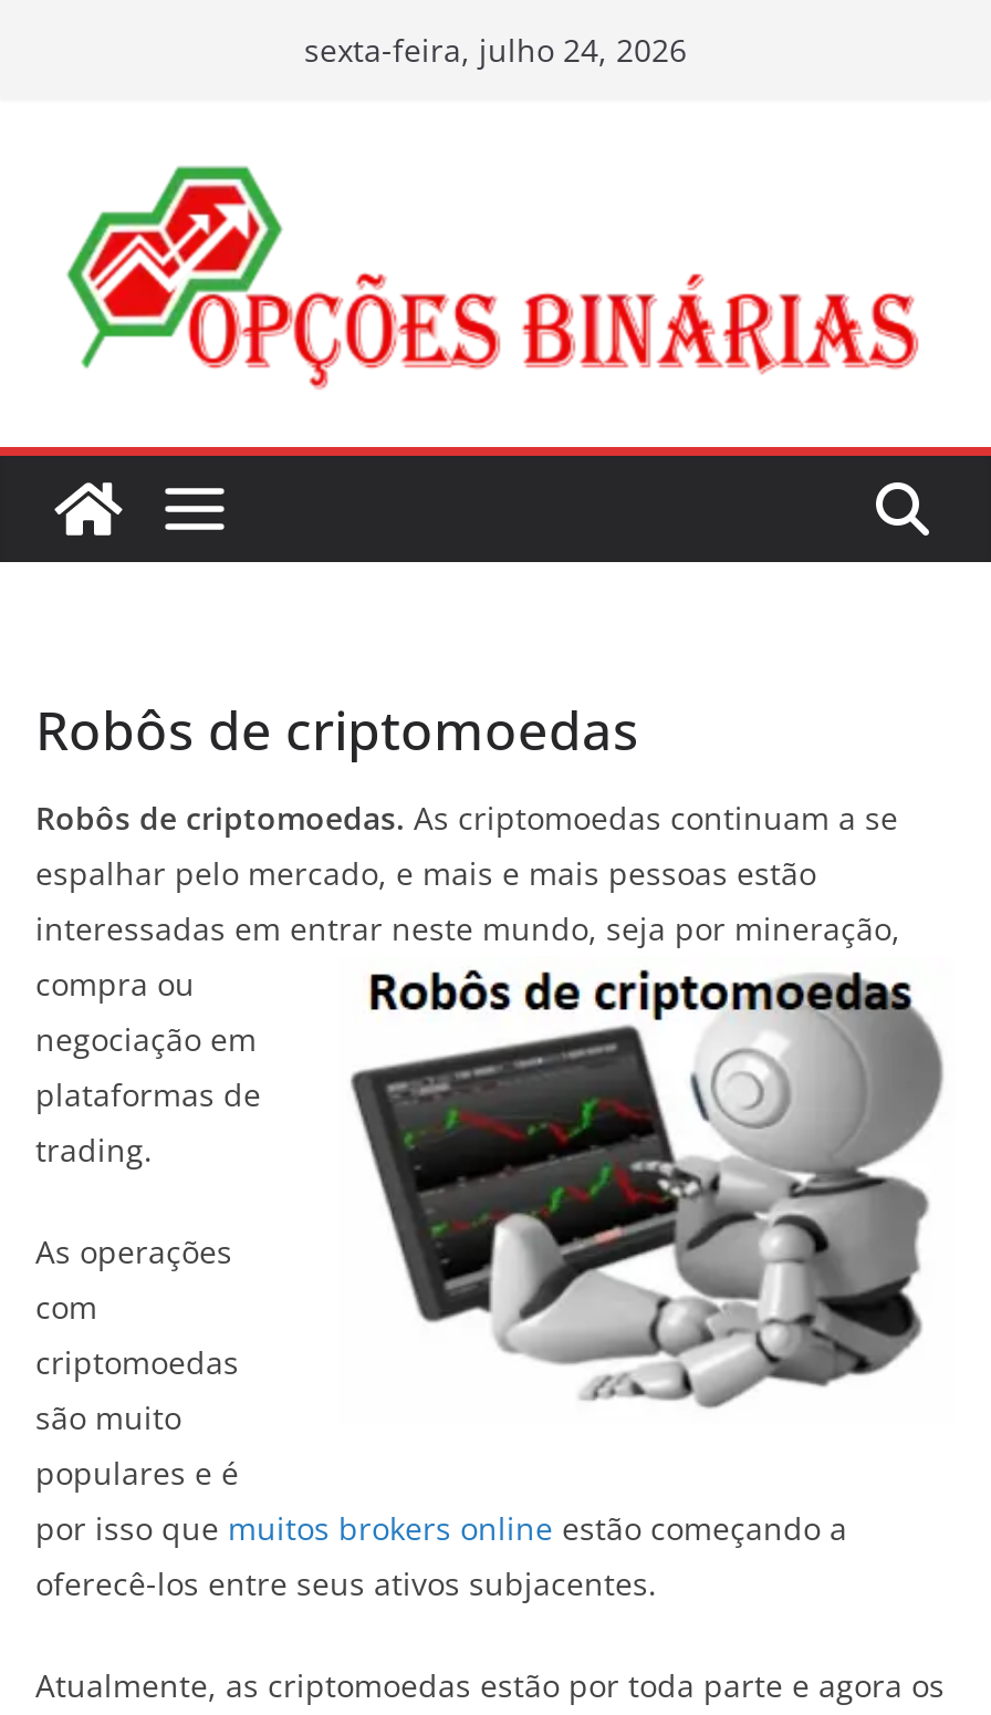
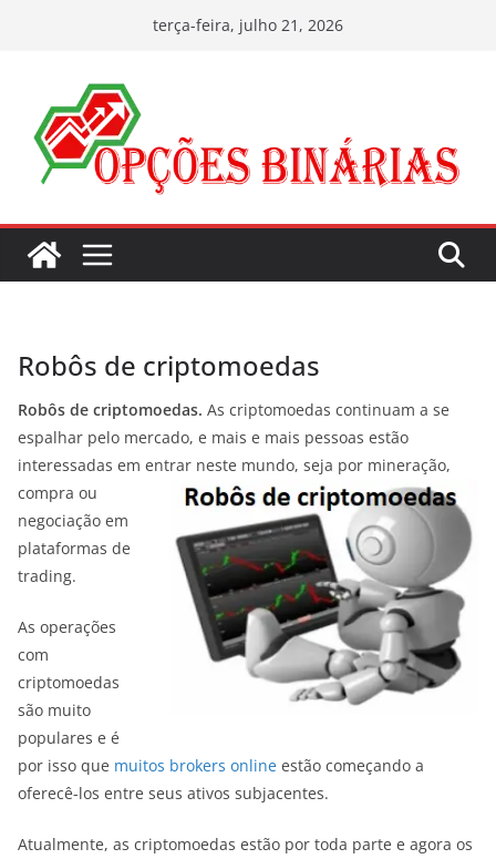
- sexta-feira, julho 24, 2026
+ terça-feira, julho 21, 2026
